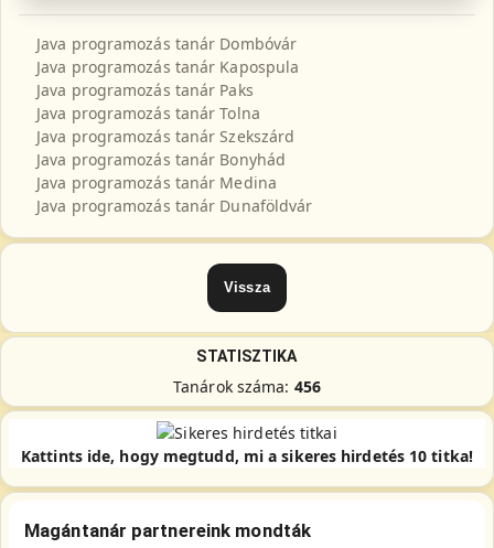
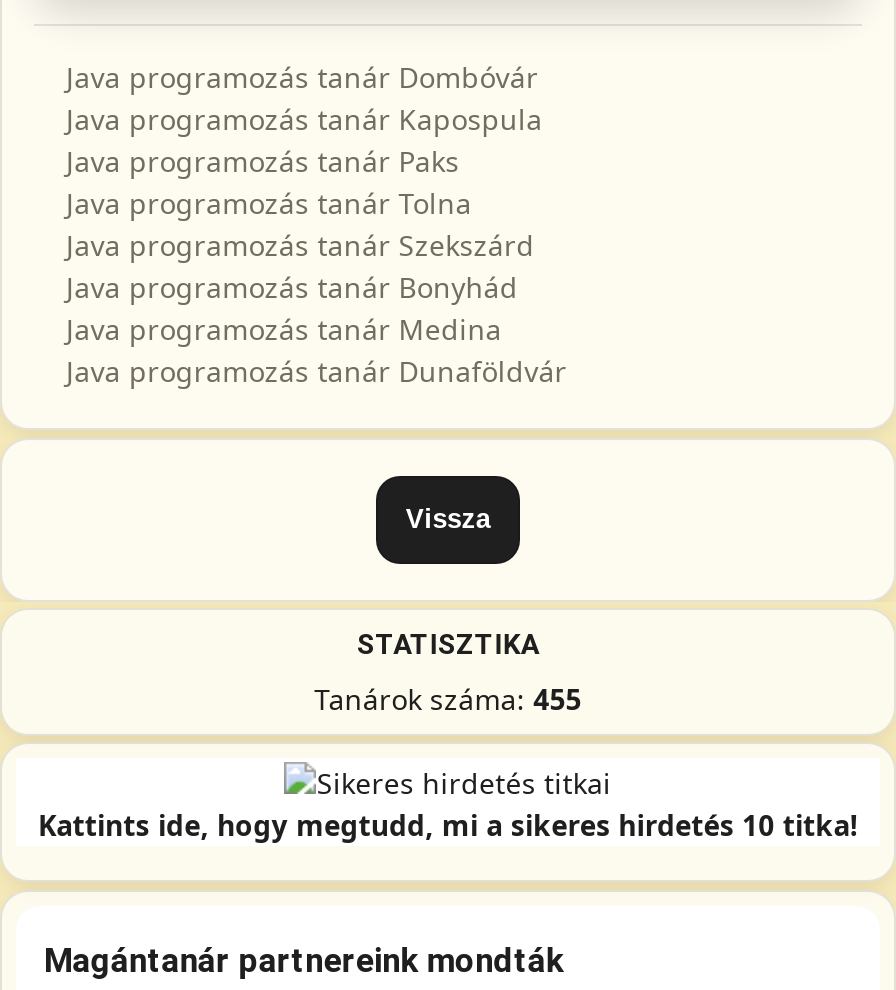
- Tanárok száma: 456
+ Tanárok száma: 455
